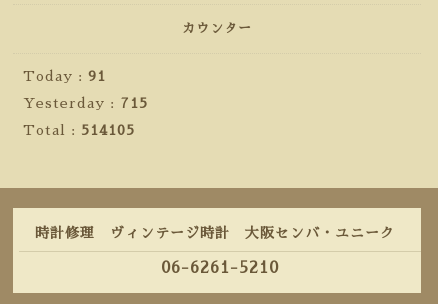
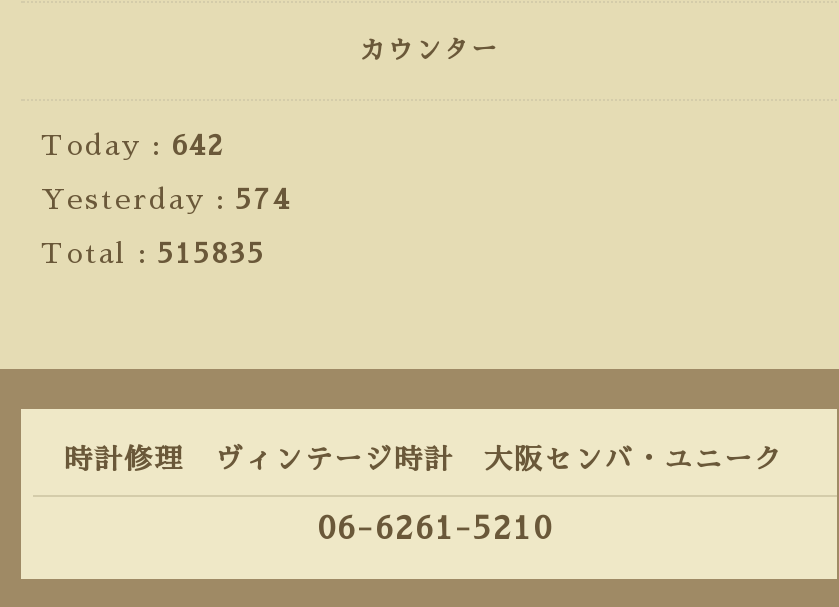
- Today : 91
+ Today : 642

- Yesterday : 715
+ Yesterday : 574

- Total : 514105
+ Total : 515835
